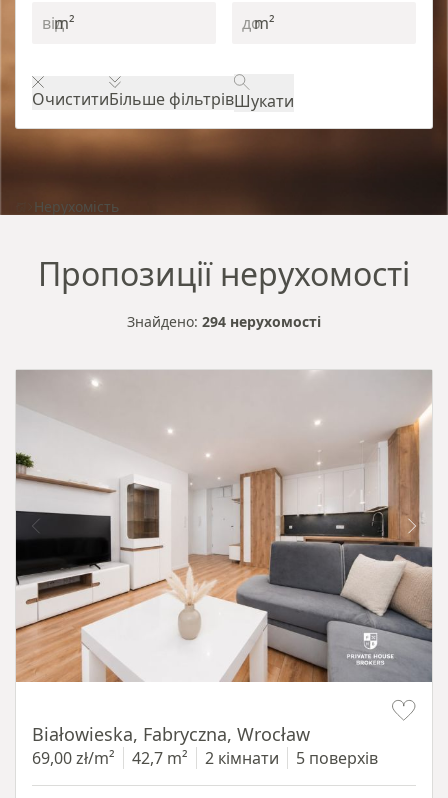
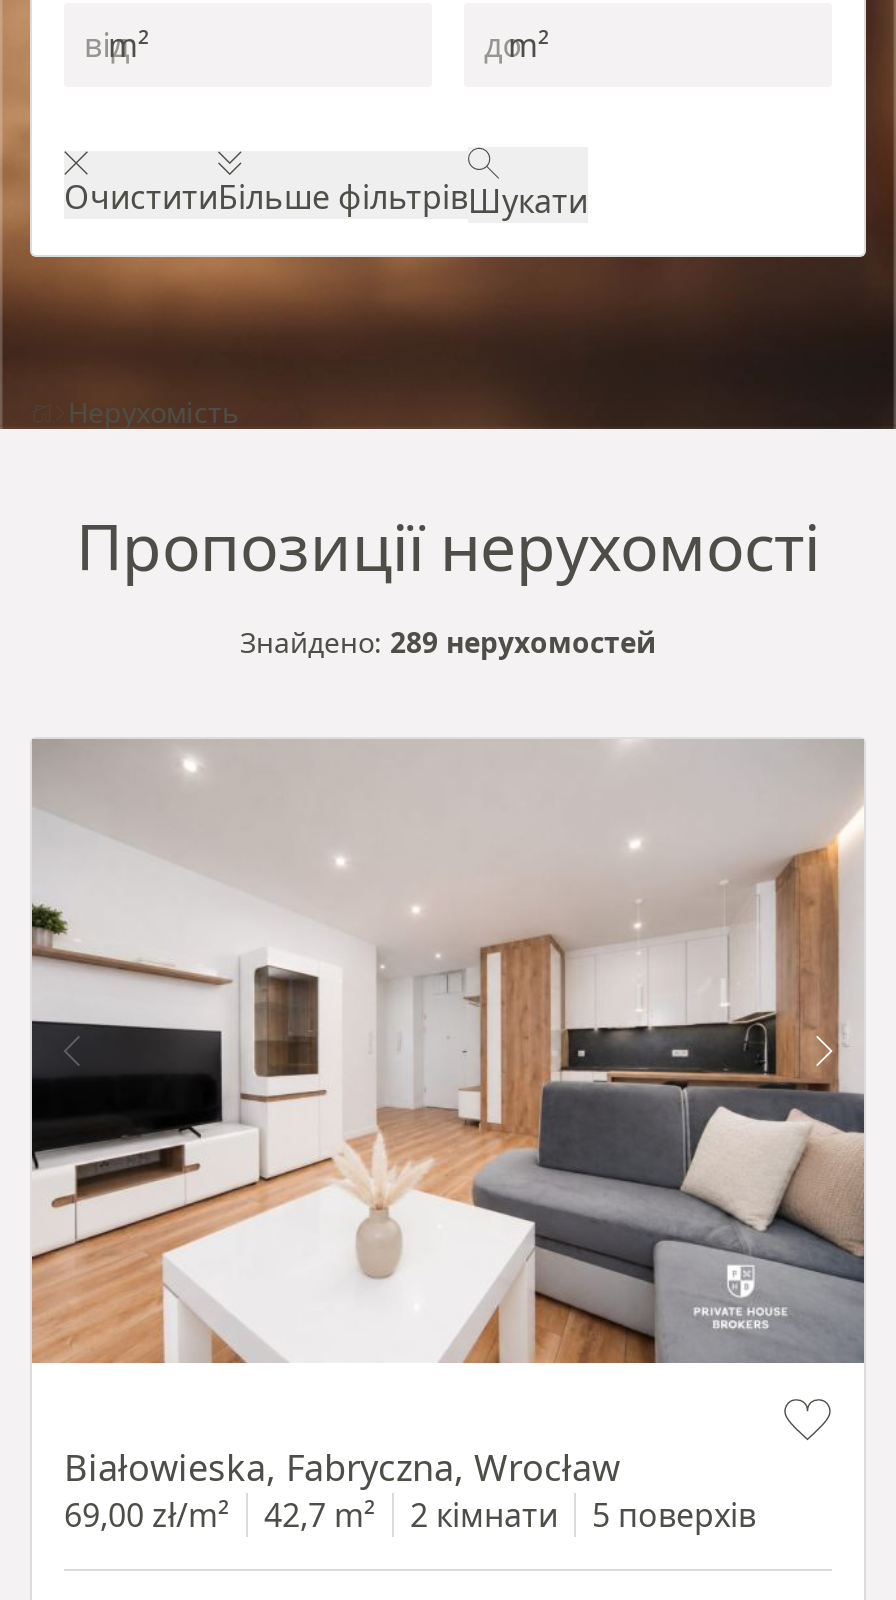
- Знайдено: 294 нерухомості
+ Знайдено: 289 нерухомостей
